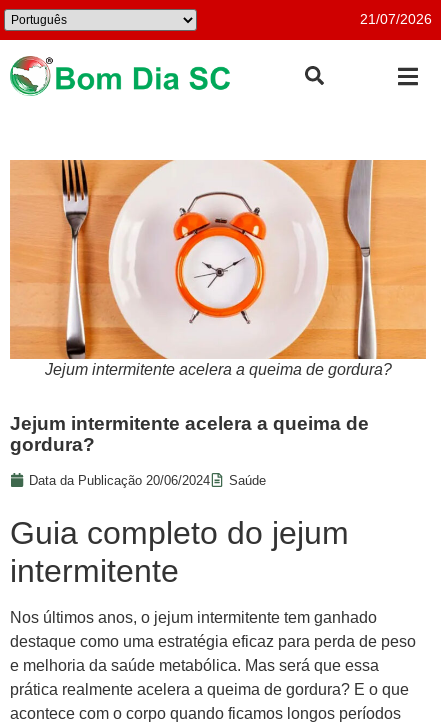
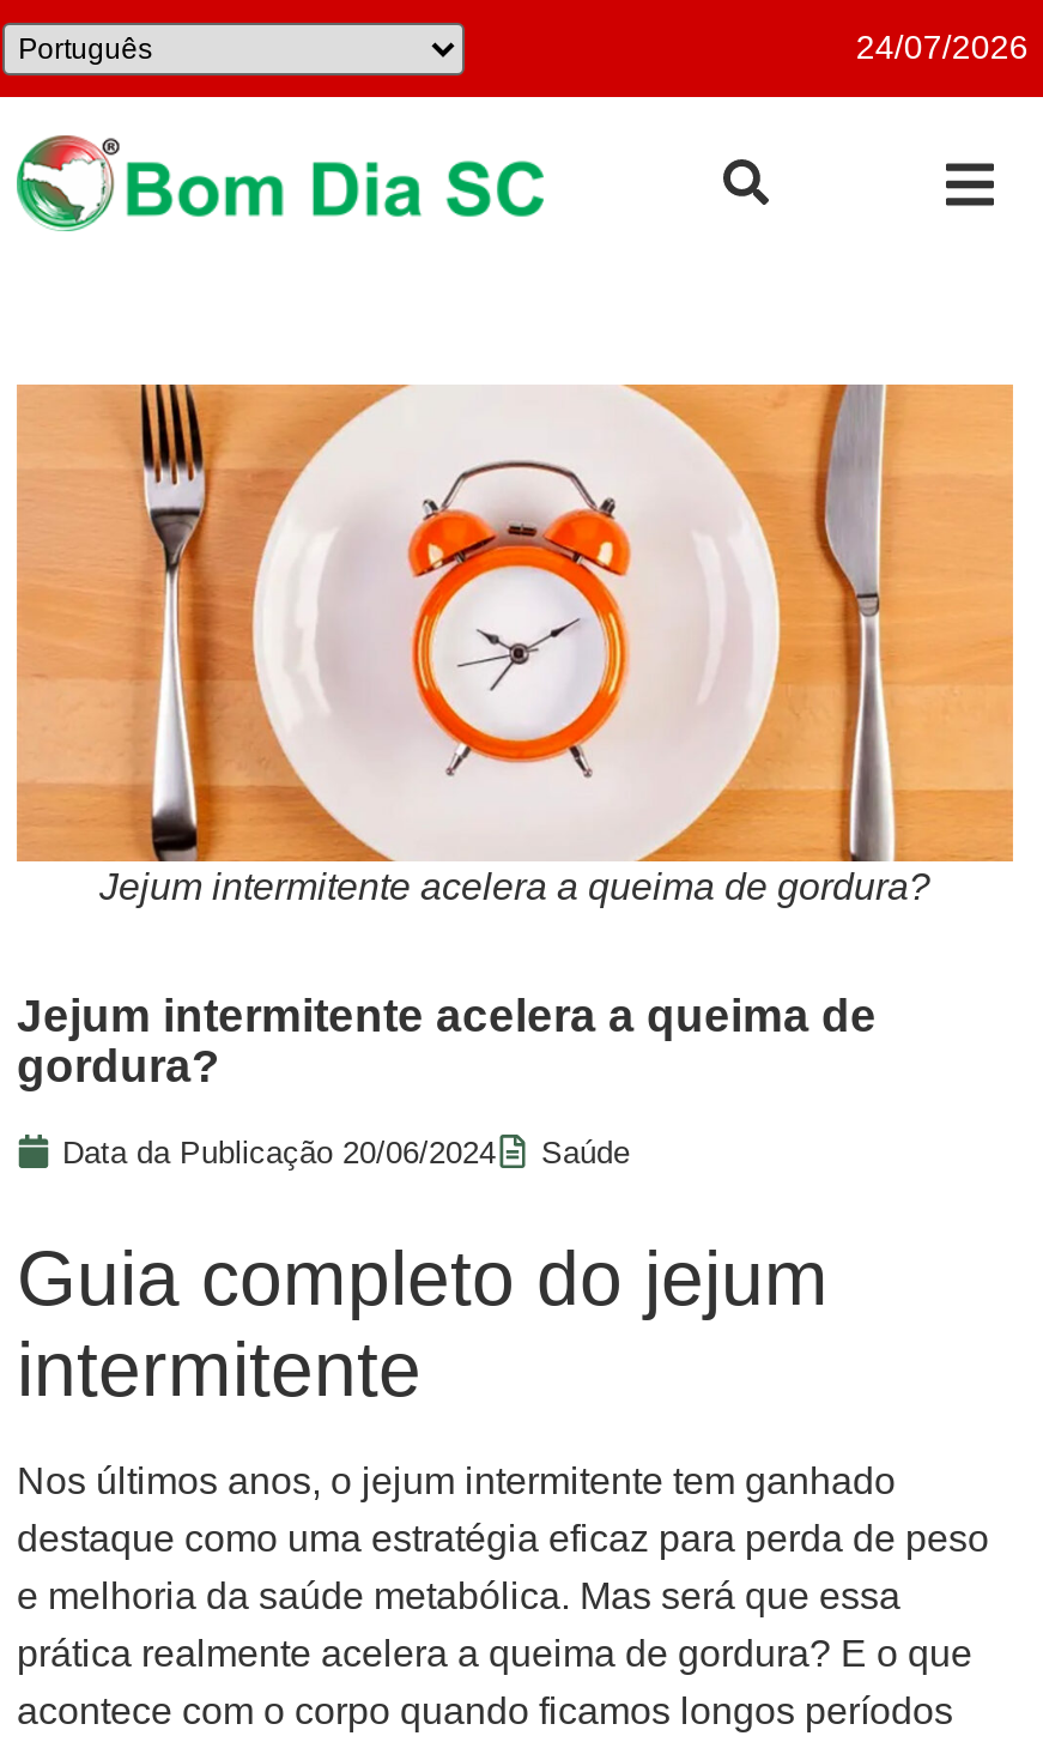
- 21/07/2026
+ 24/07/2026
